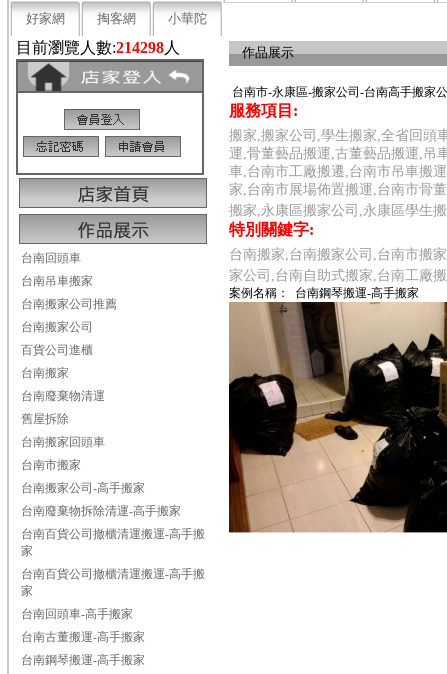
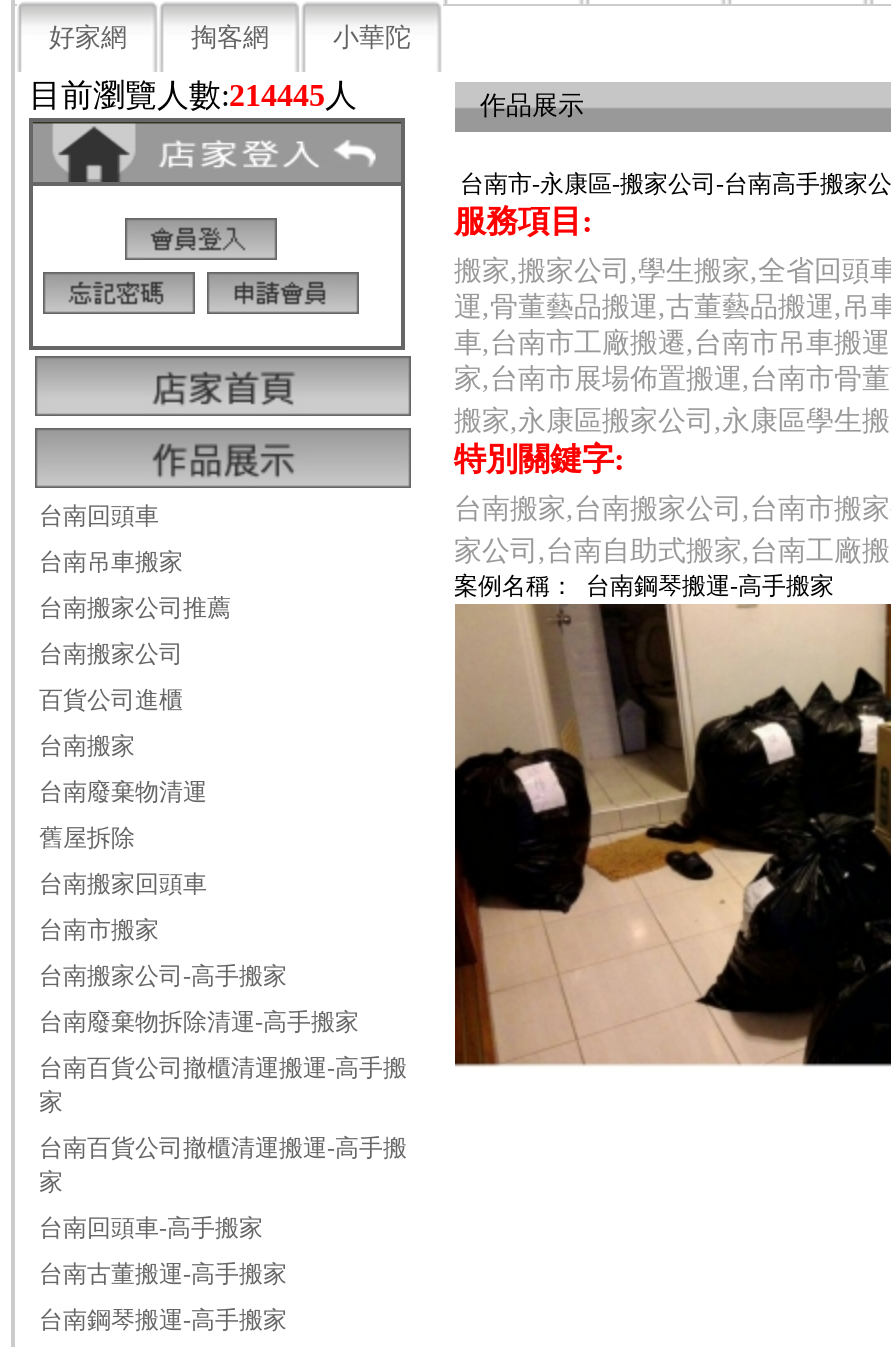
- 目前瀏覽人數:214298人
+ 目前瀏覽人數:214445人
